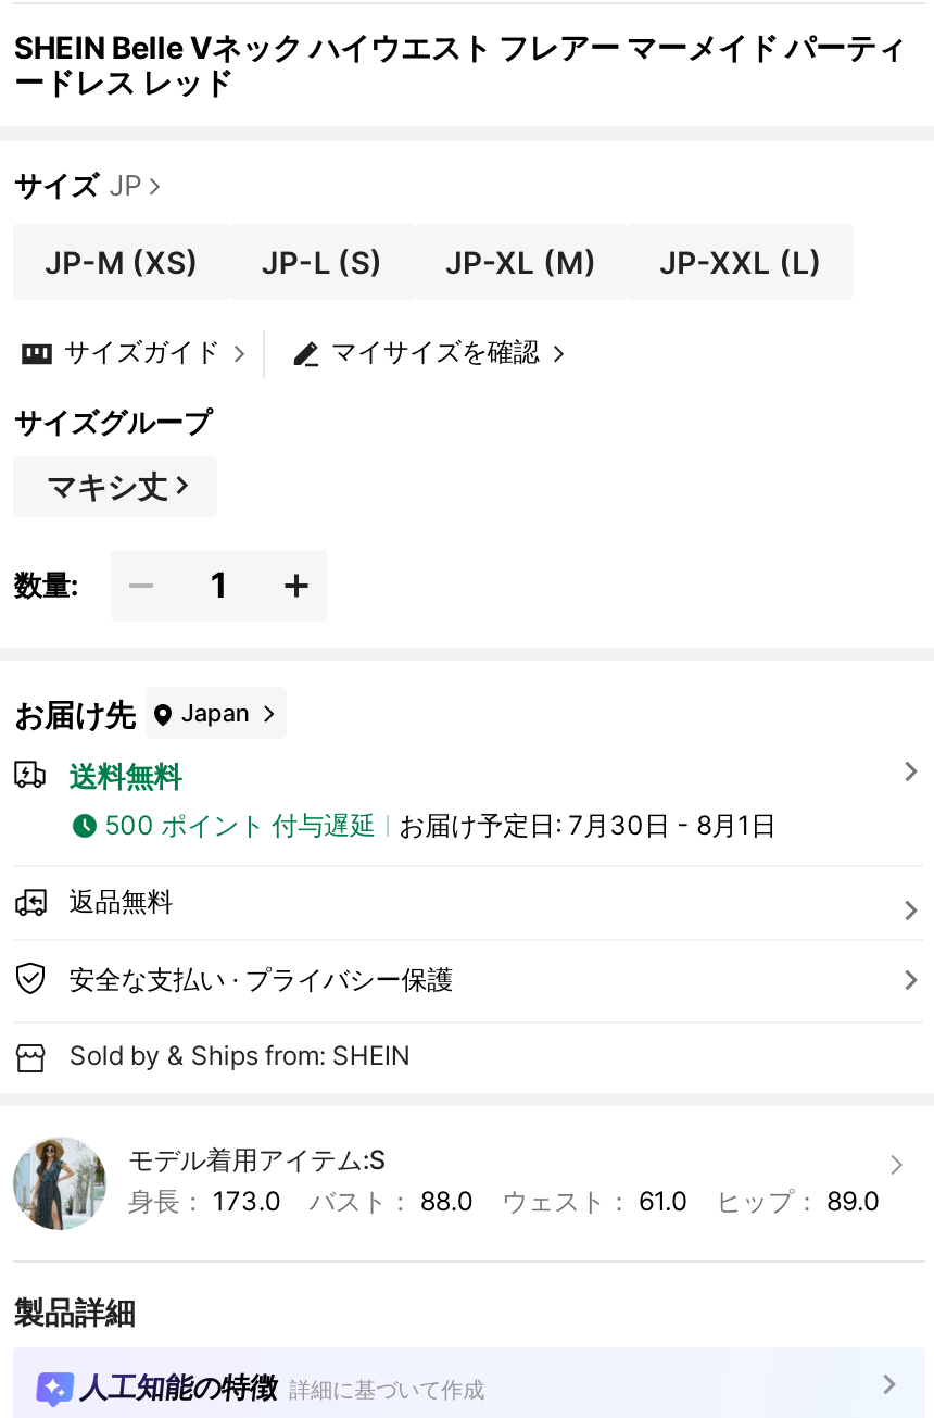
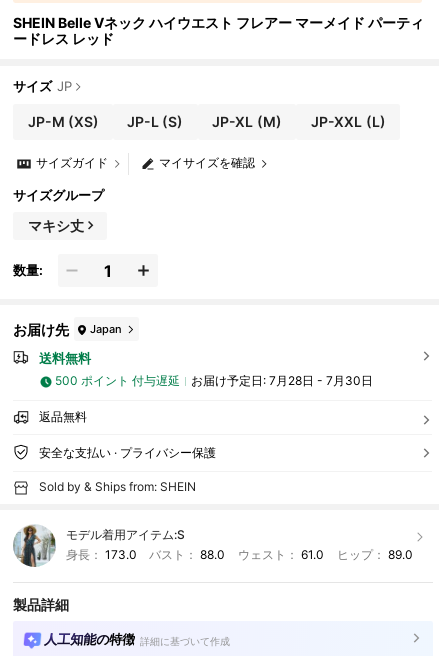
- お届け予定日: 7月30日 - 8月1日
+ お届け予定日: 7月28日 - 7月30日
